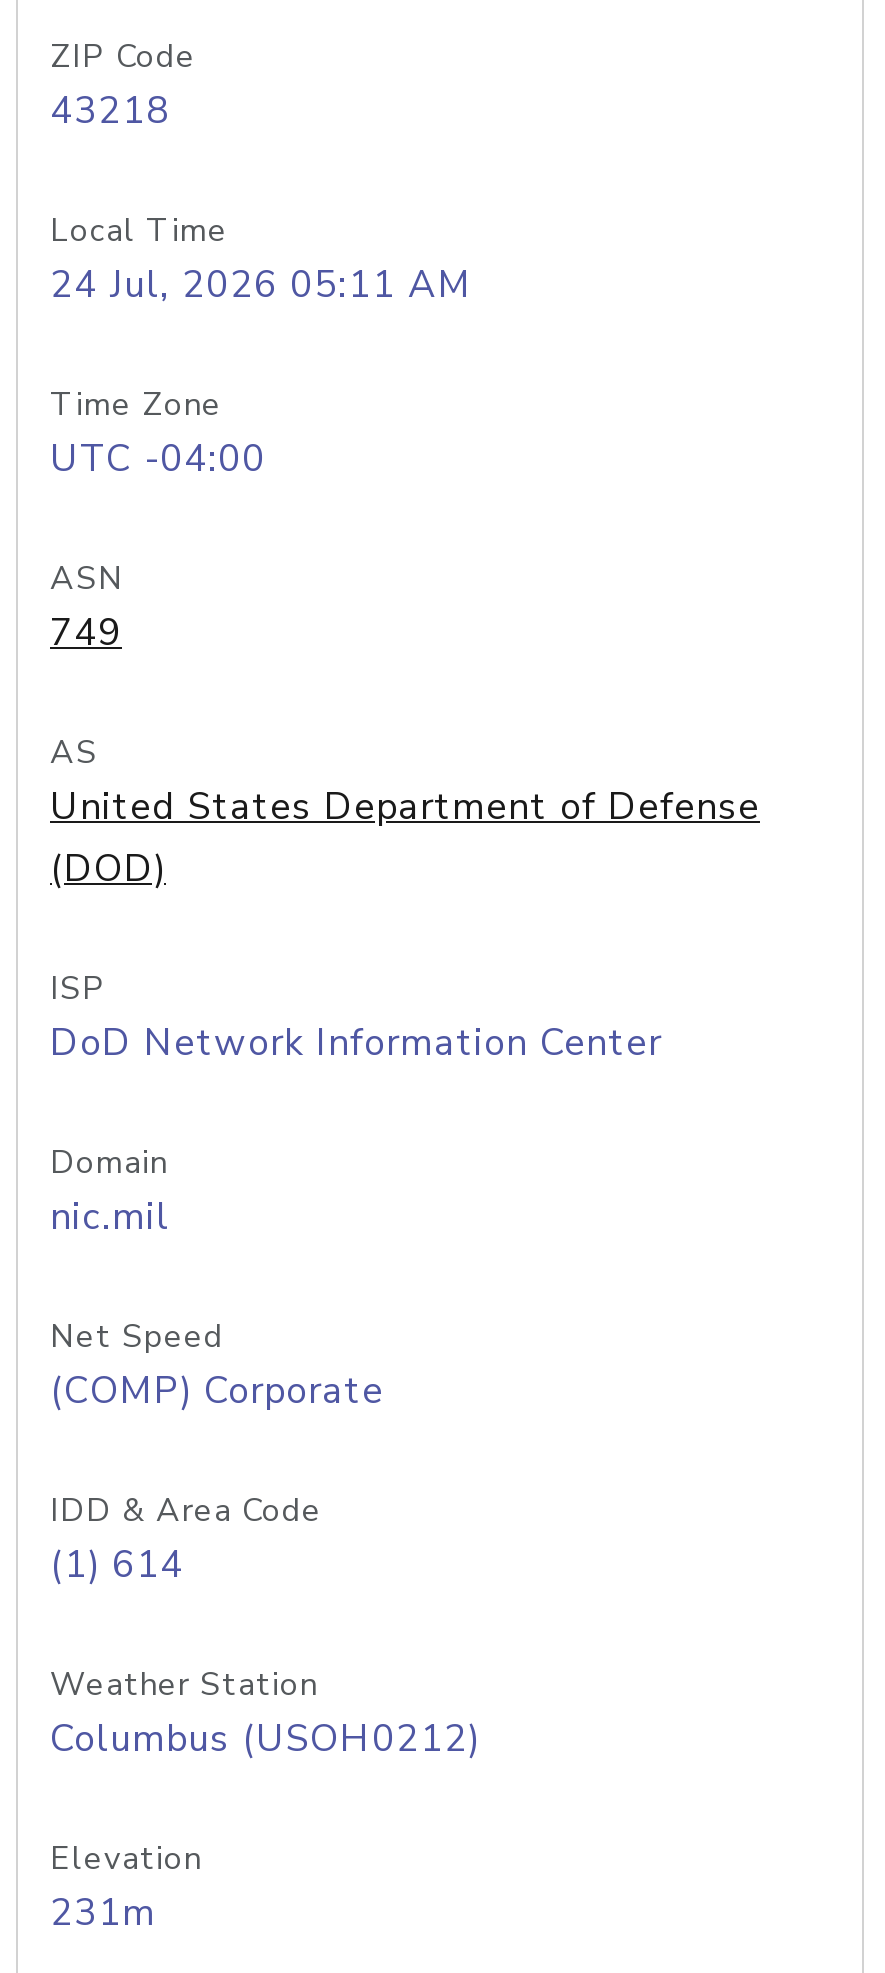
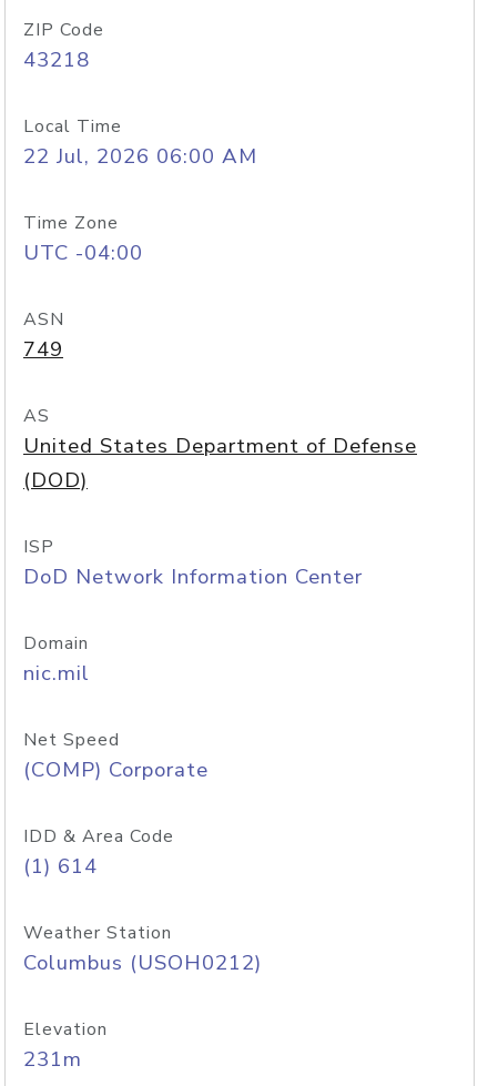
- 24 Jul, 2026 05:11 AM
+ 22 Jul, 2026 06:00 AM
